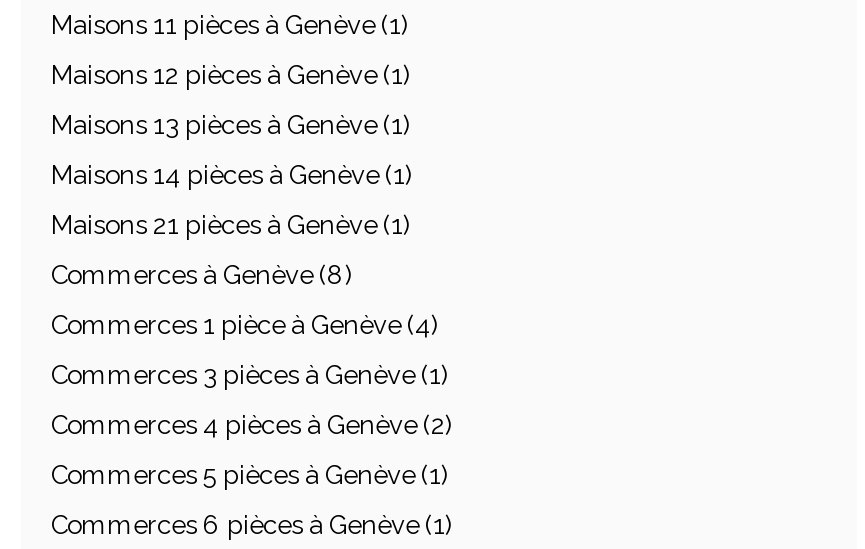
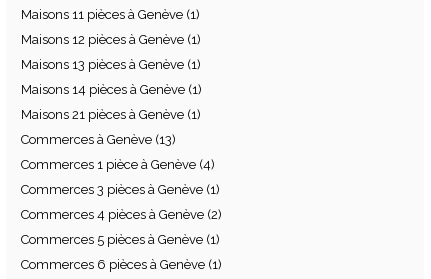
- Commerces à Genève (8)
+ Commerces à Genève (13)
